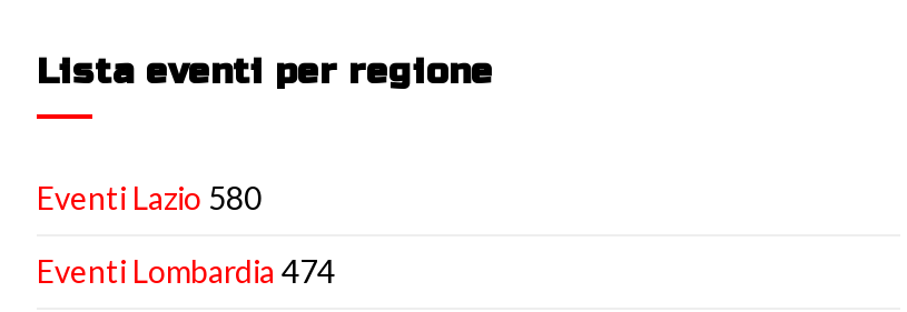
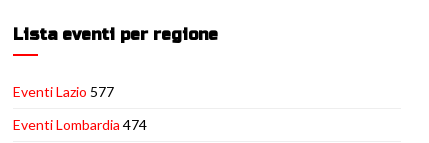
- Eventi Lazio 580
+ Eventi Lazio 577
